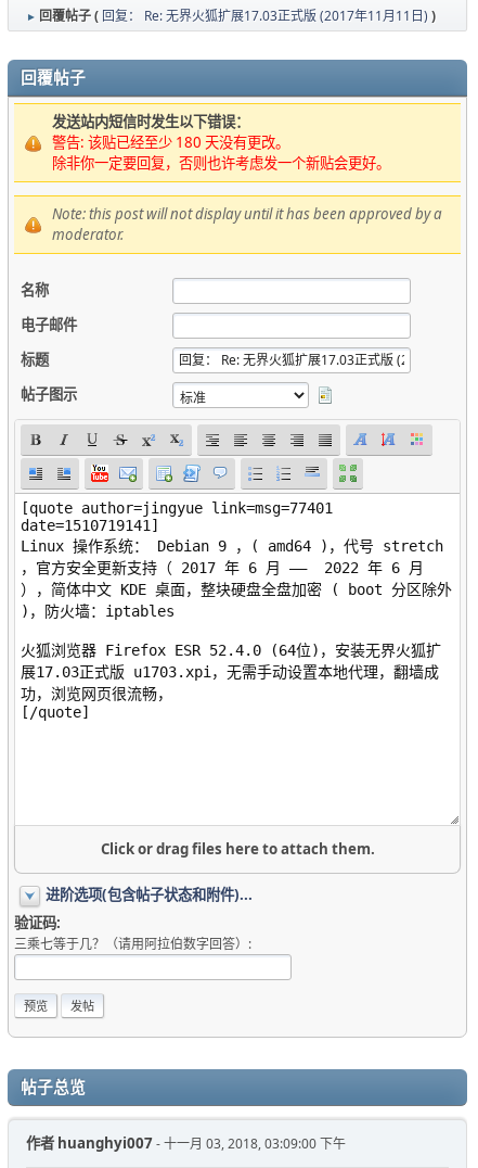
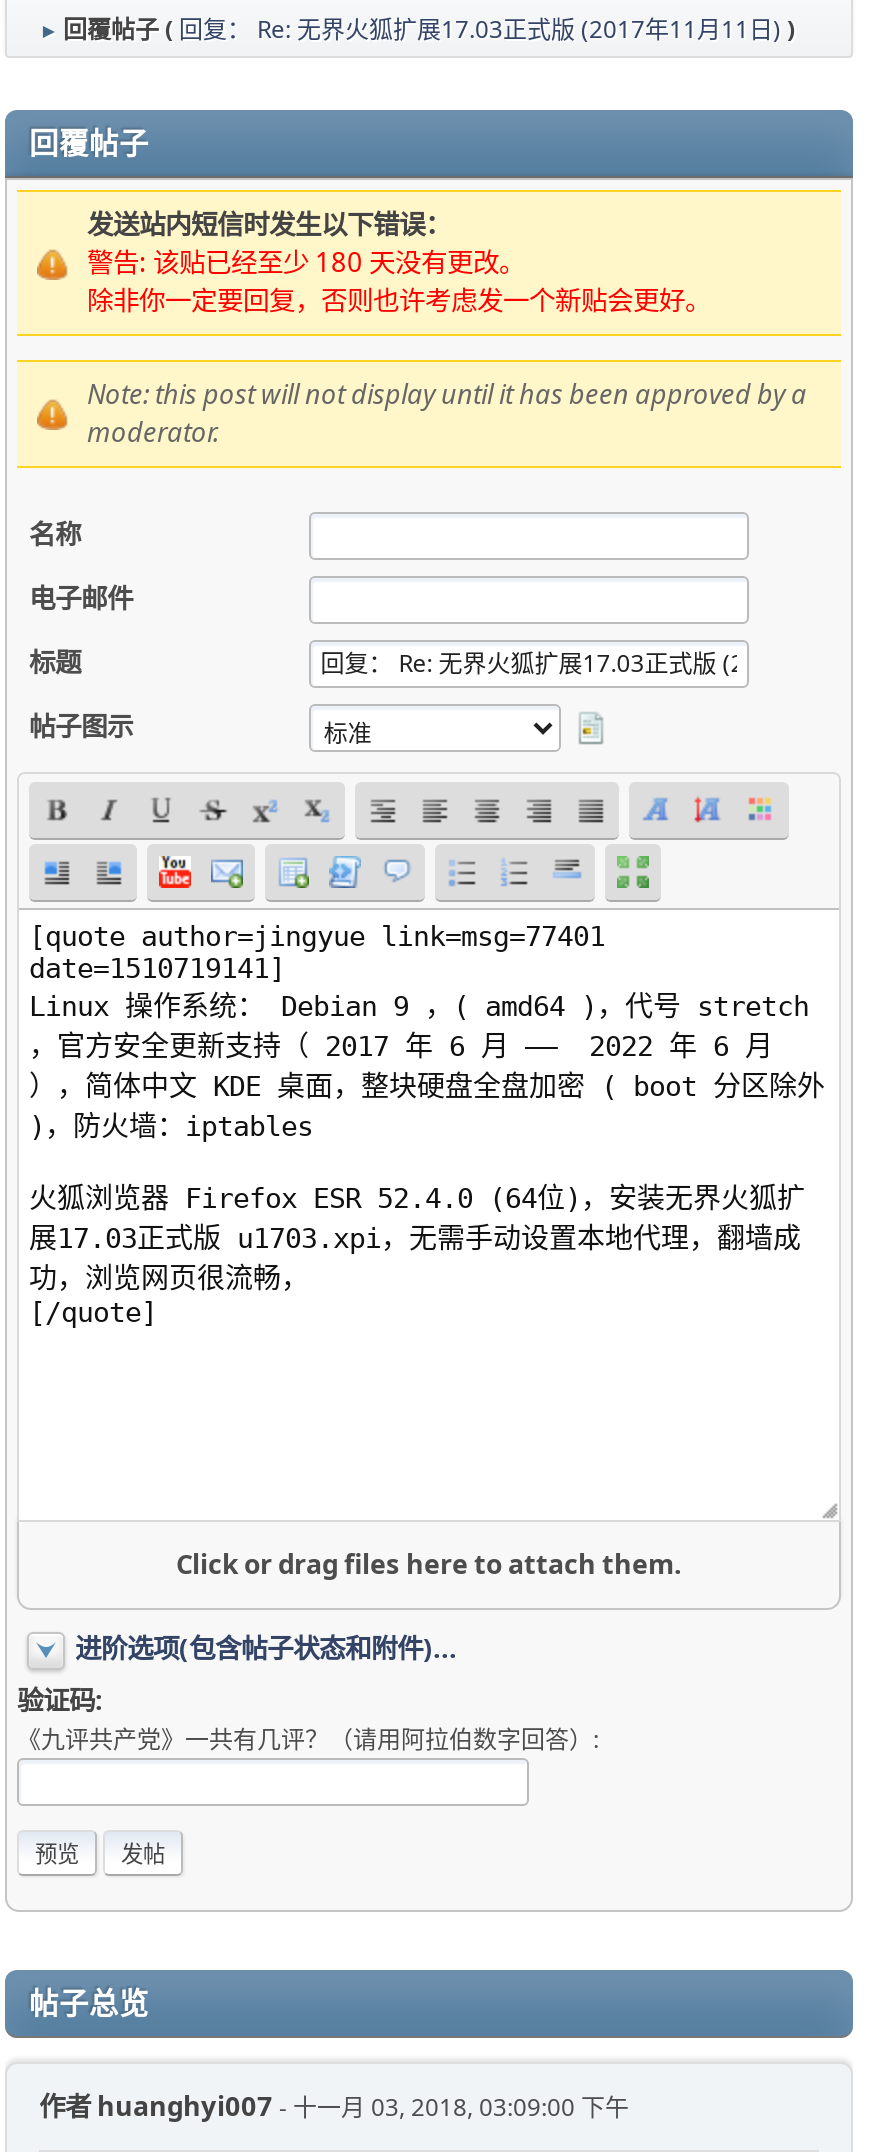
- 三乘七等于几？（请用阿拉伯数字回答）:
+ 《九评共产党》一共有几评？（请用阿拉伯数字回答）:
